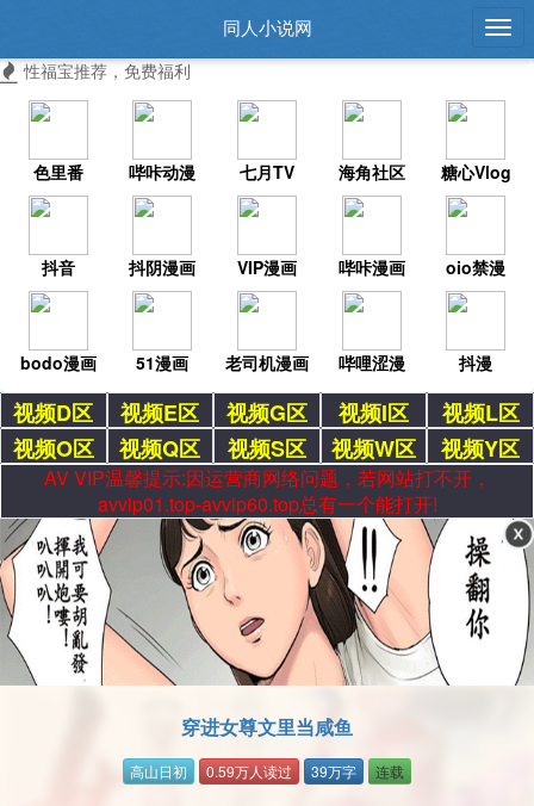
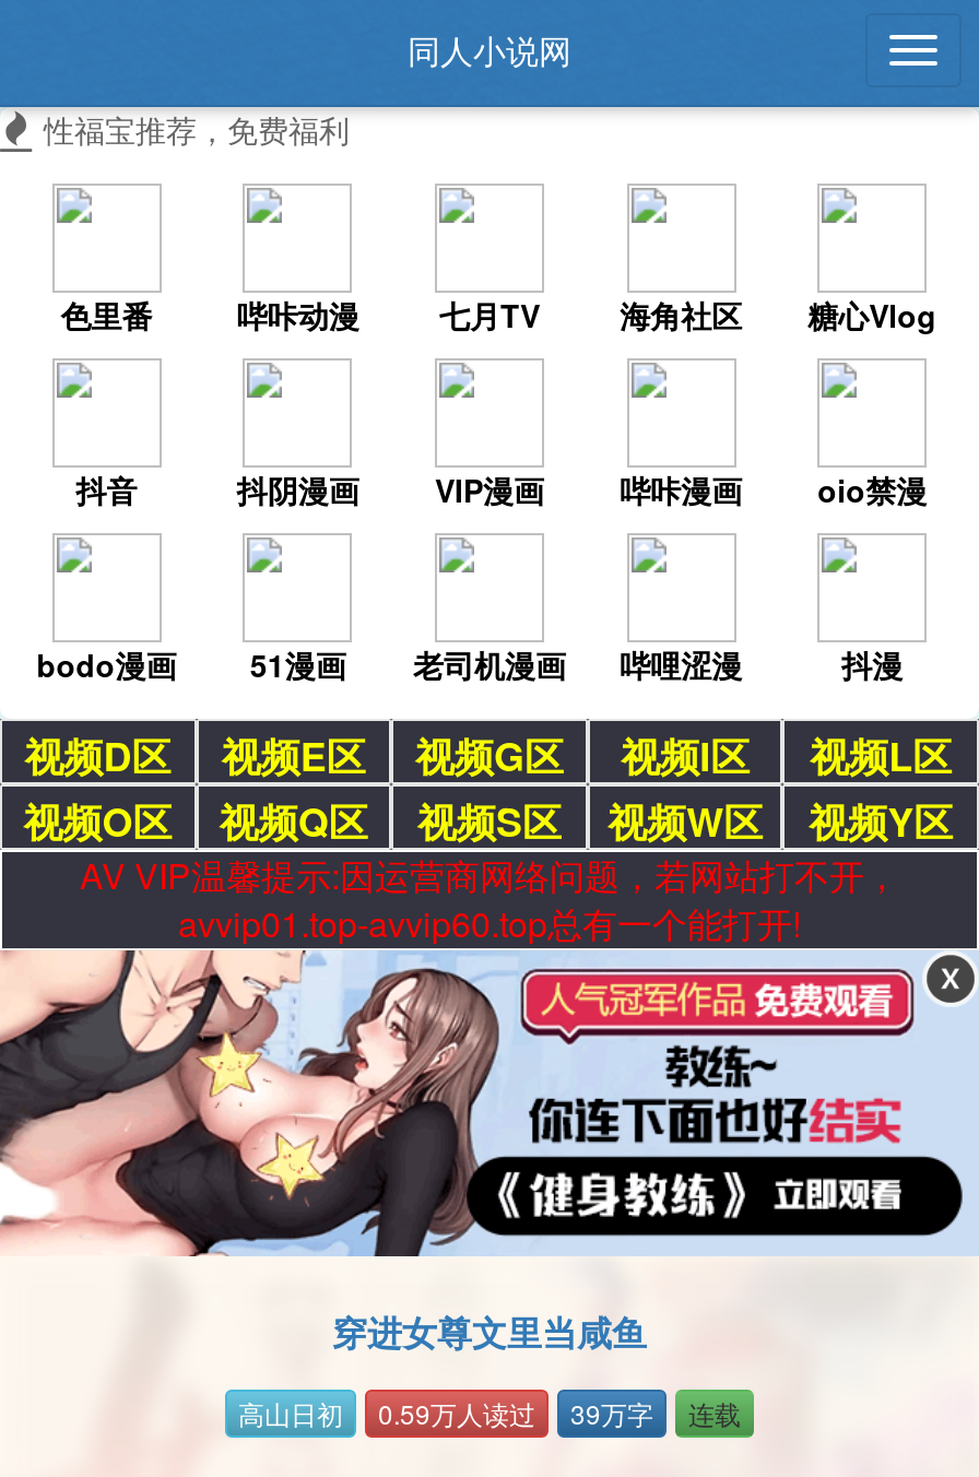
- [image]
+ [image]
